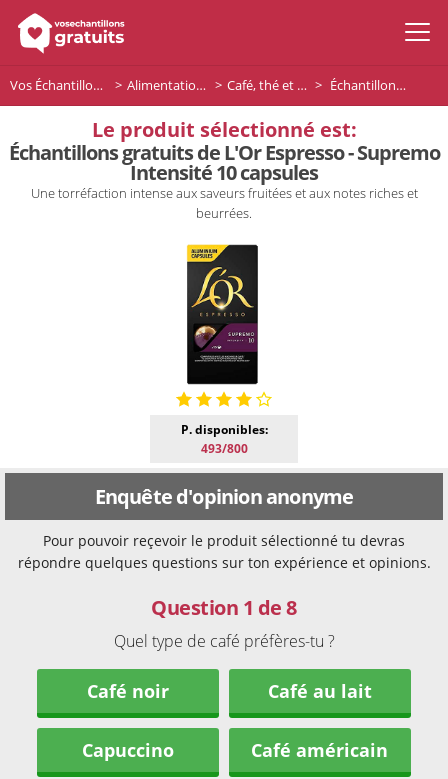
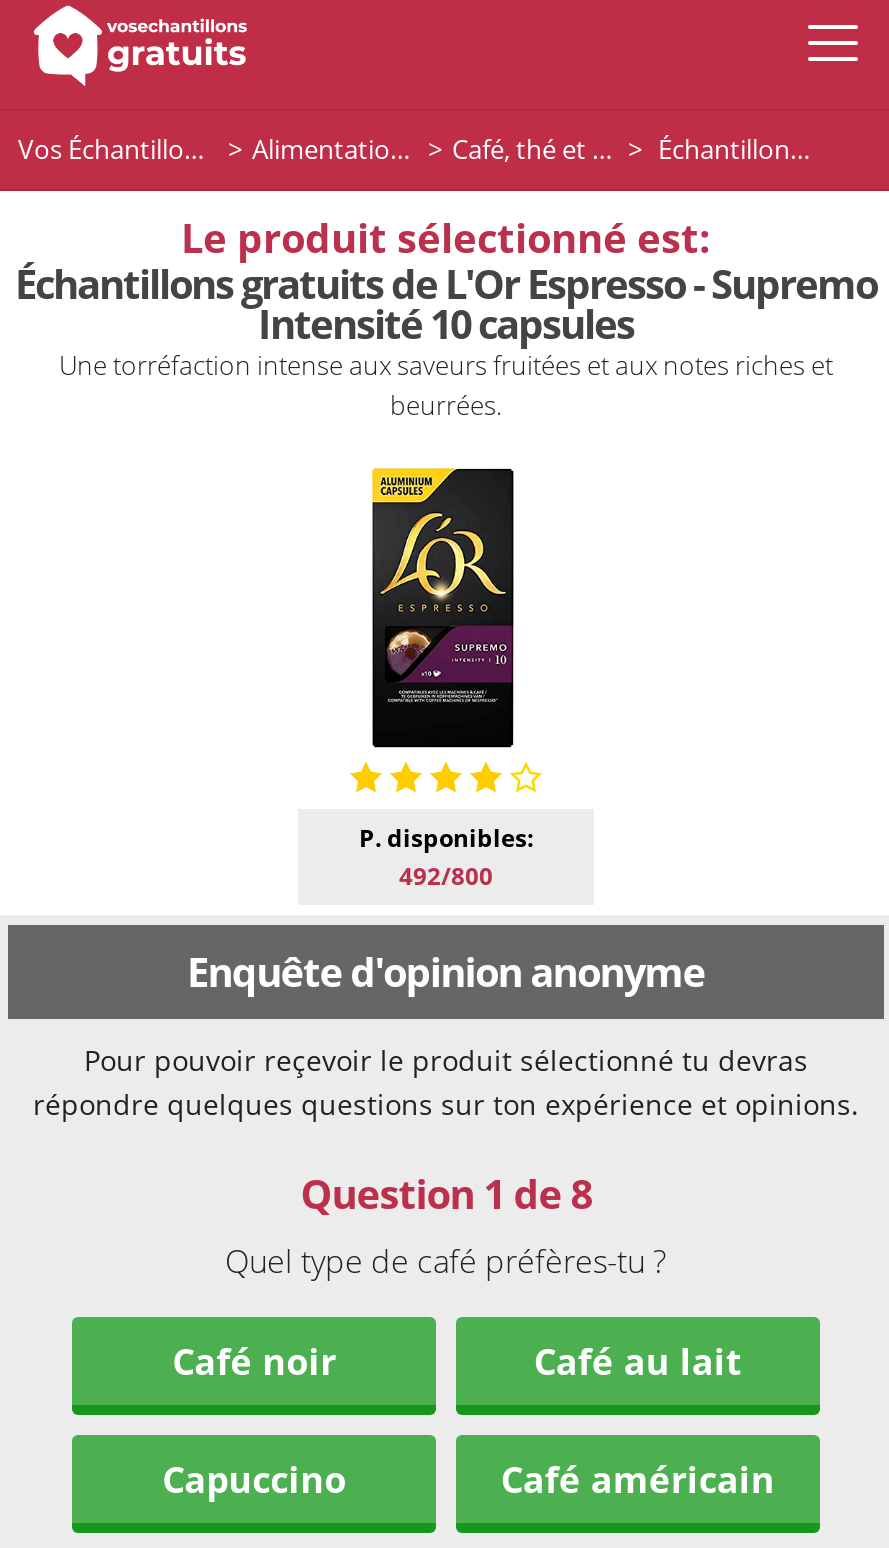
- 493/800
+ 492/800
